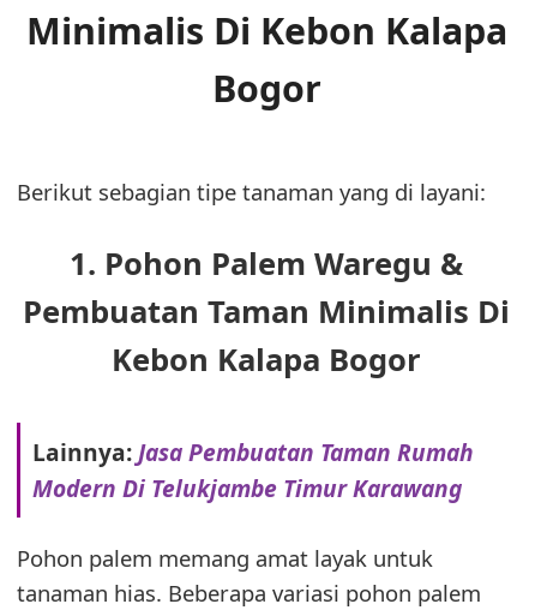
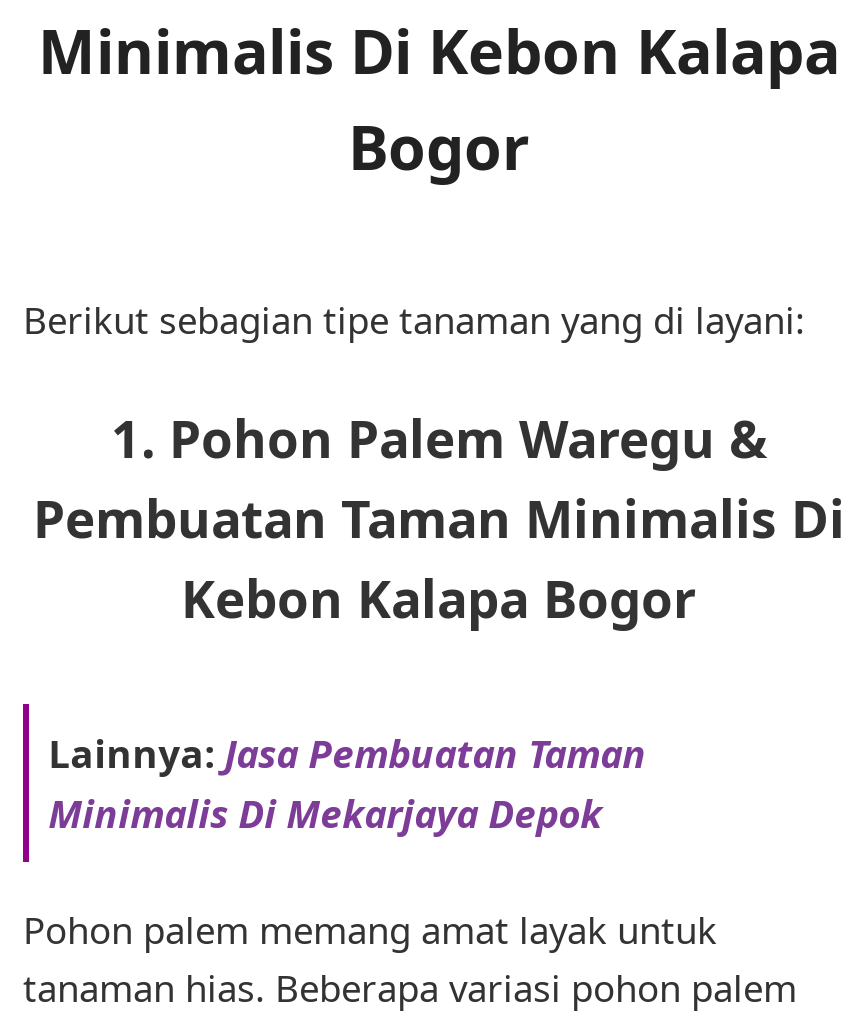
- Lainnya: Jasa Pembuatan Taman Rumah
- Modern Di Telukjambe Timur Karawang
+ Lainnya: Jasa Pembuatan Taman
+ Minimalis Di Mekarjaya Depok
